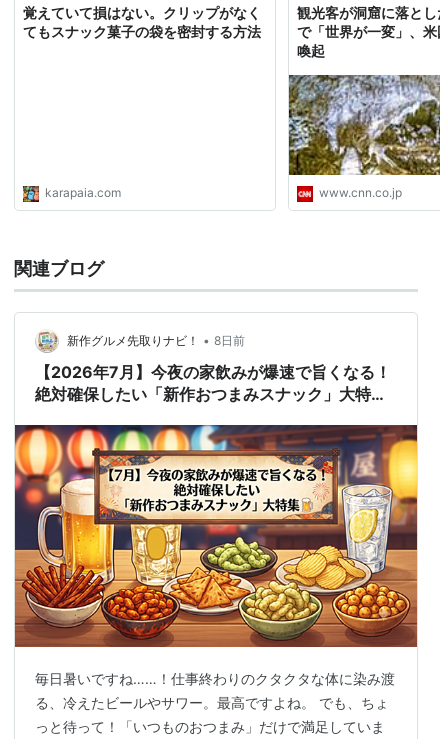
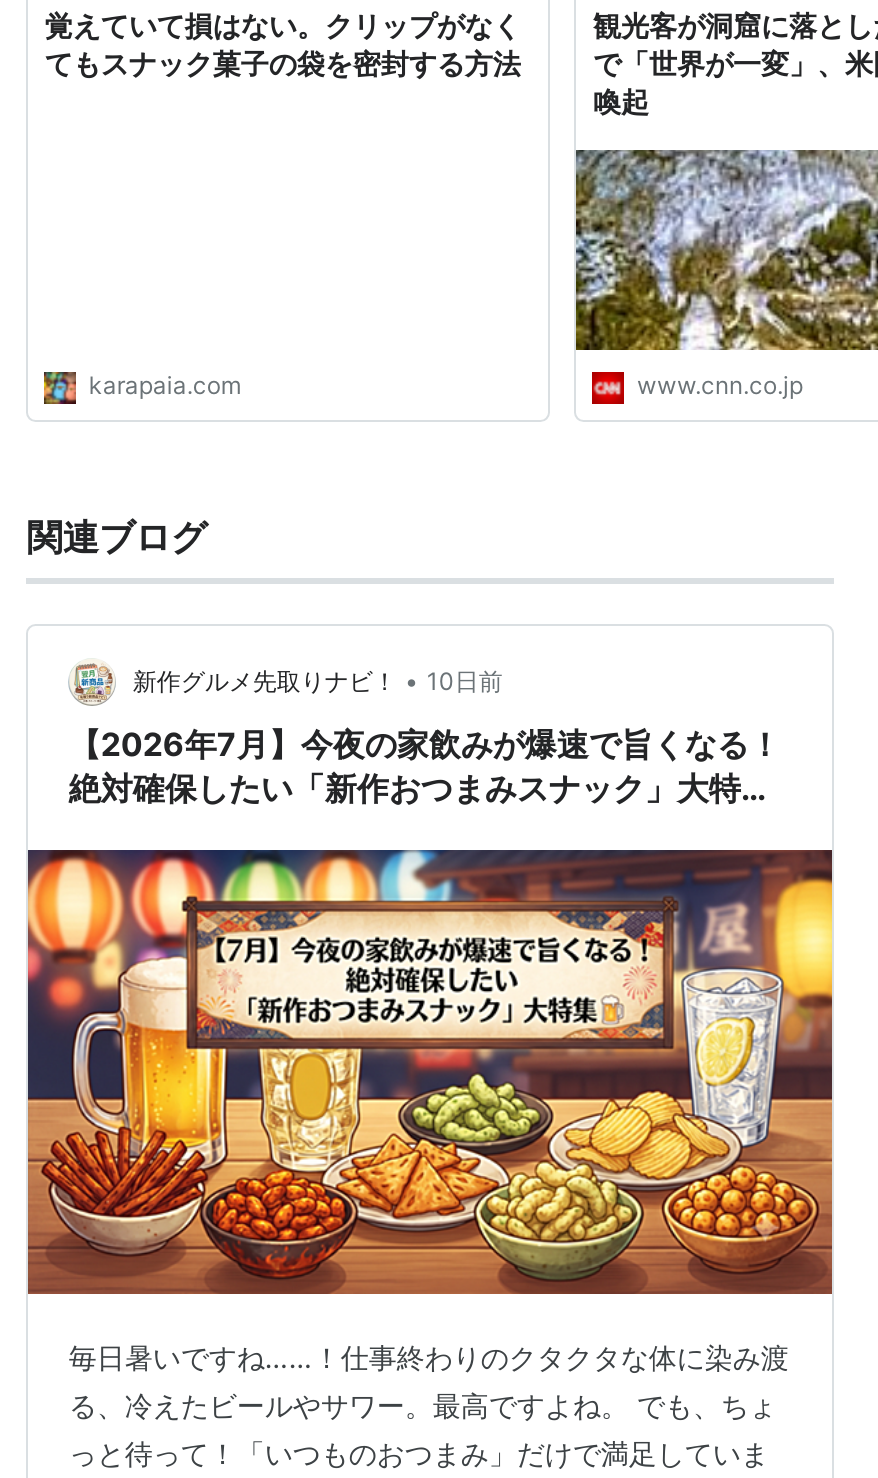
- 新作グルメ先取りナビ！ • 8日前
+ 新作グルメ先取りナビ！ • 10日前
